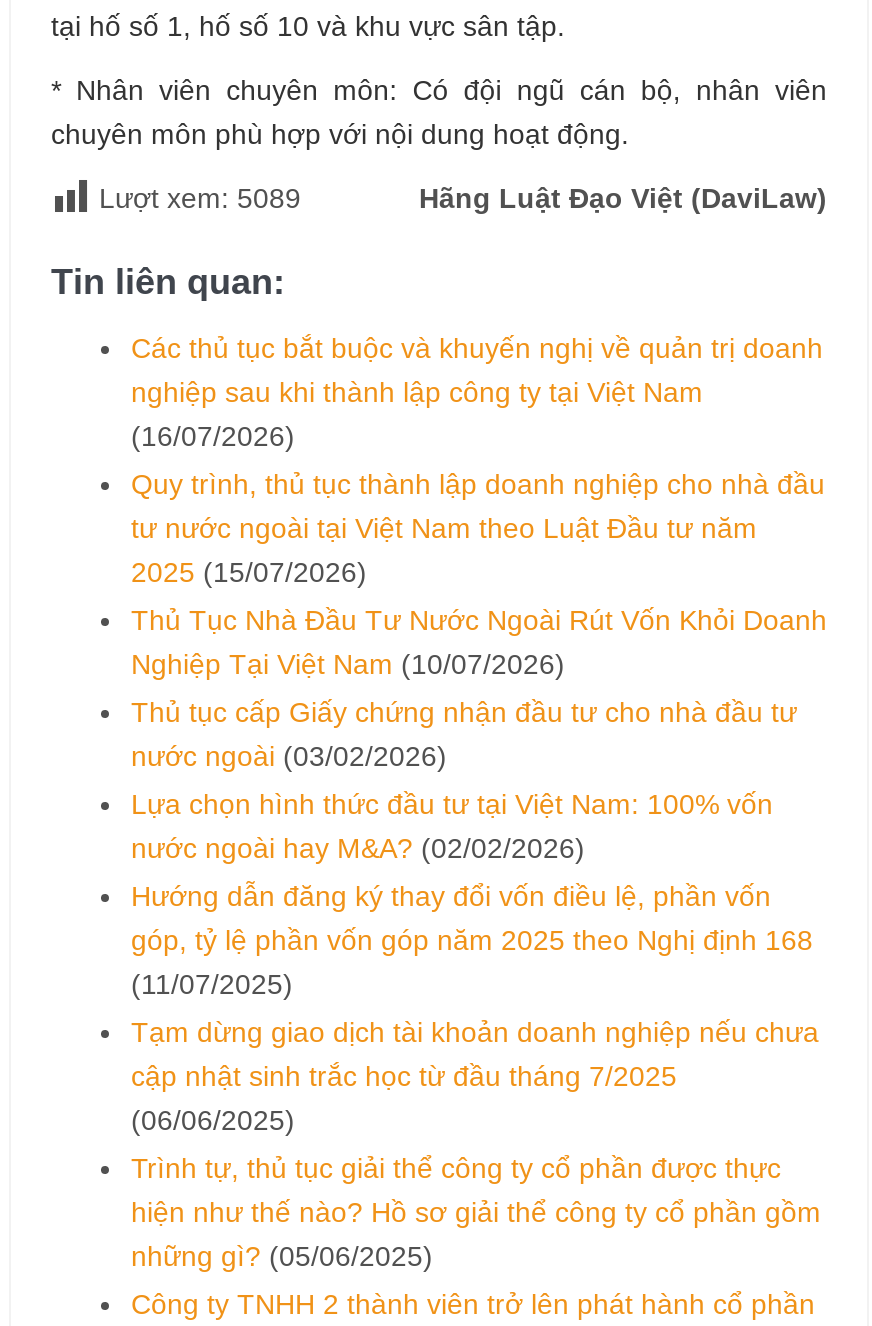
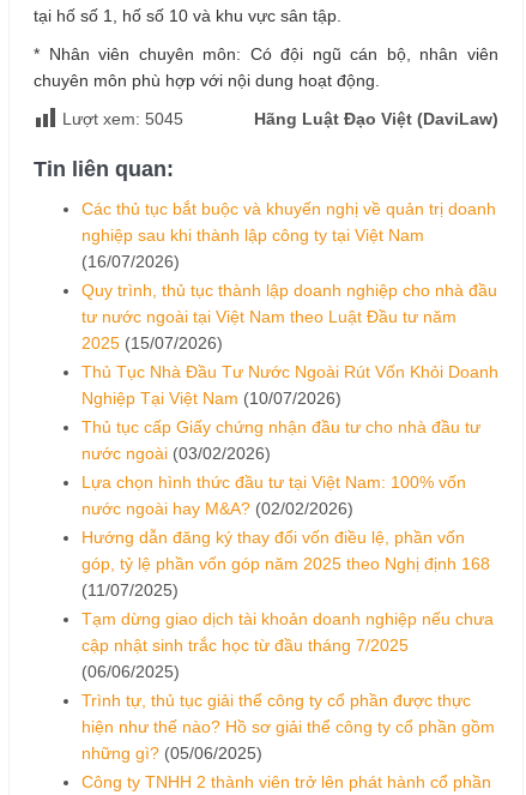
- Lượt xem: 5089
+ Lượt xem: 5045
